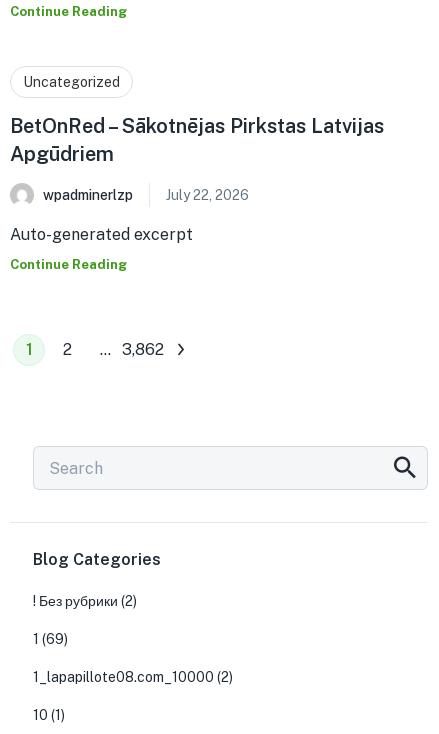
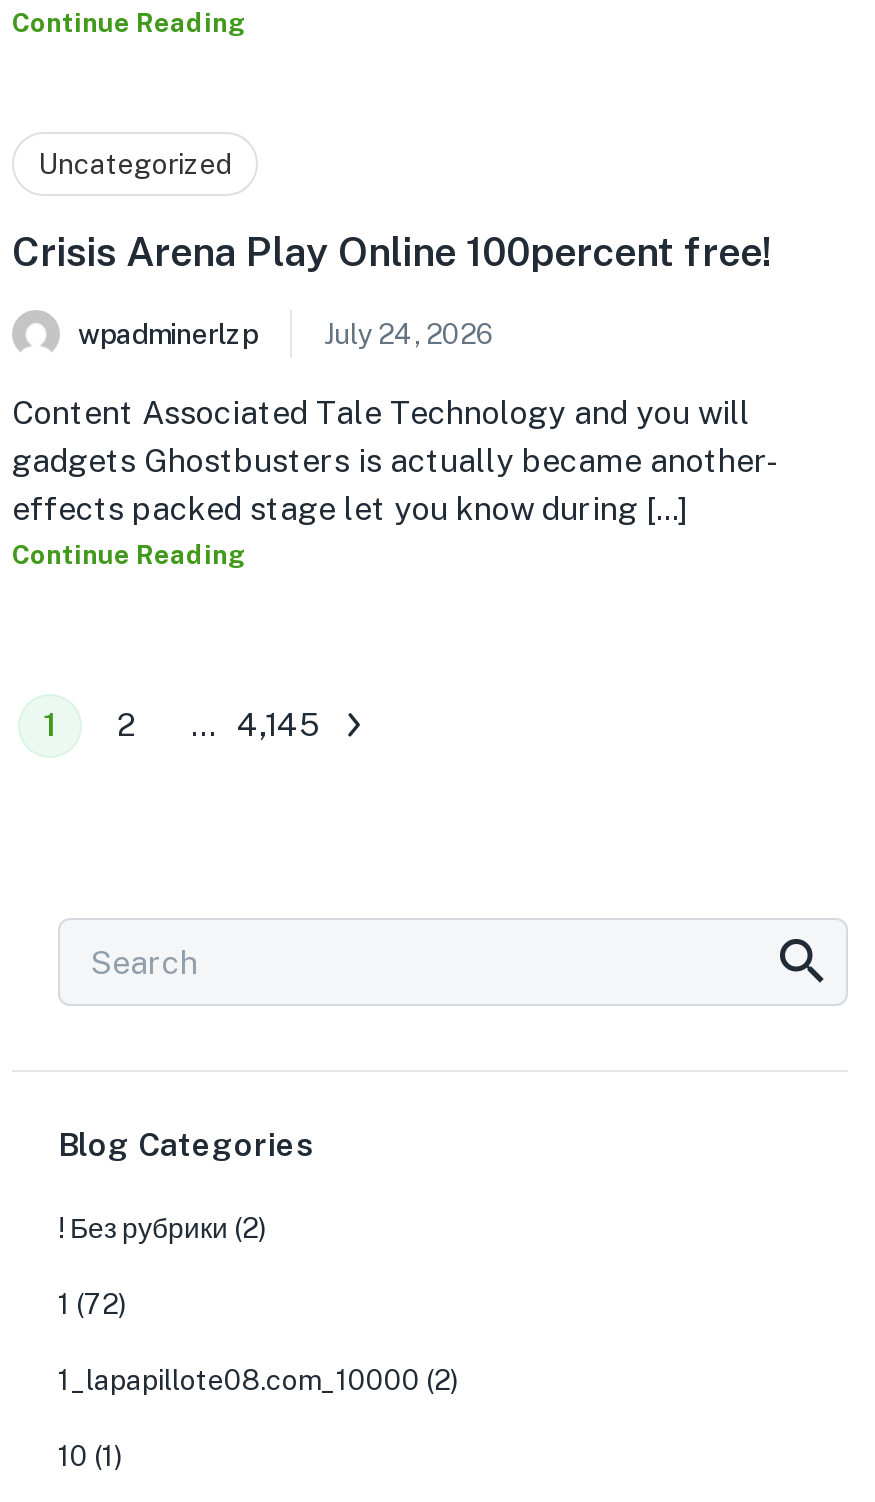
- BetOnRed – Sākotnējas Pirkstas Latvijas
- Apgūdriem
+ Crisis Arena Play Online 100percent free!

moved up: wpadminerlzp

- July 22, 2026
+ July 24, 2026

- Auto-generated excerpt
+ Content Associated Tale Technology and you will
+ gadgets Ghostbusters is actually became another-
+ effects packed stage let you know during [...]

- 3,862
+ 4,145

- 1 (69)
+ 1 (72)
